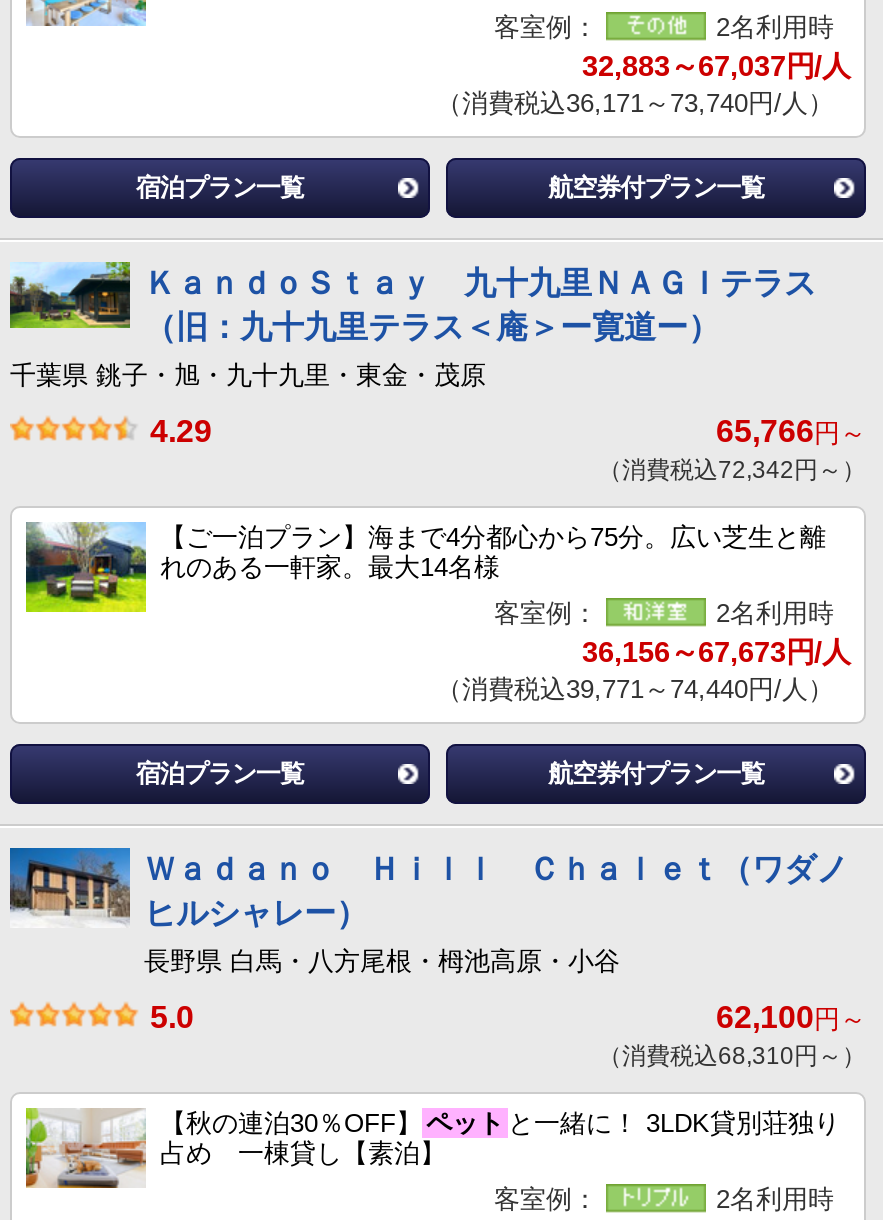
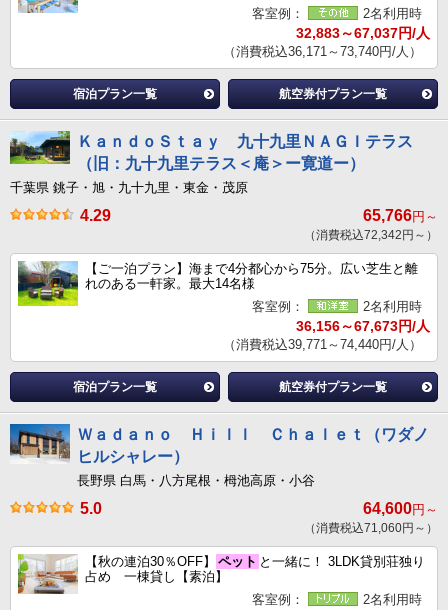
- 62,100円～
+ 64,600円～

- （消費税込68,310円～）
+ （消費税込71,060円～）
